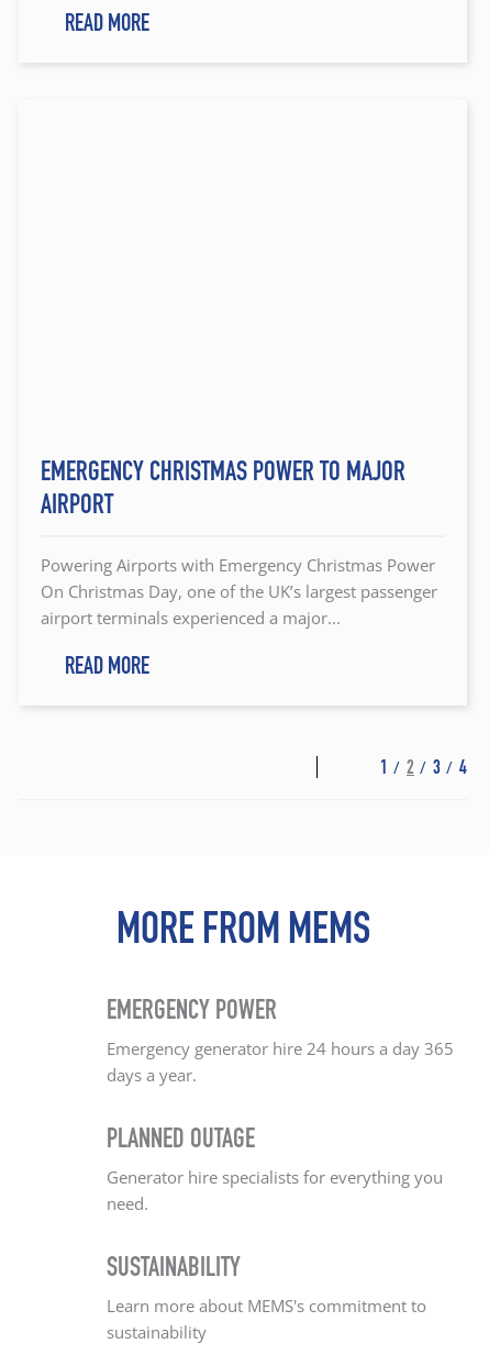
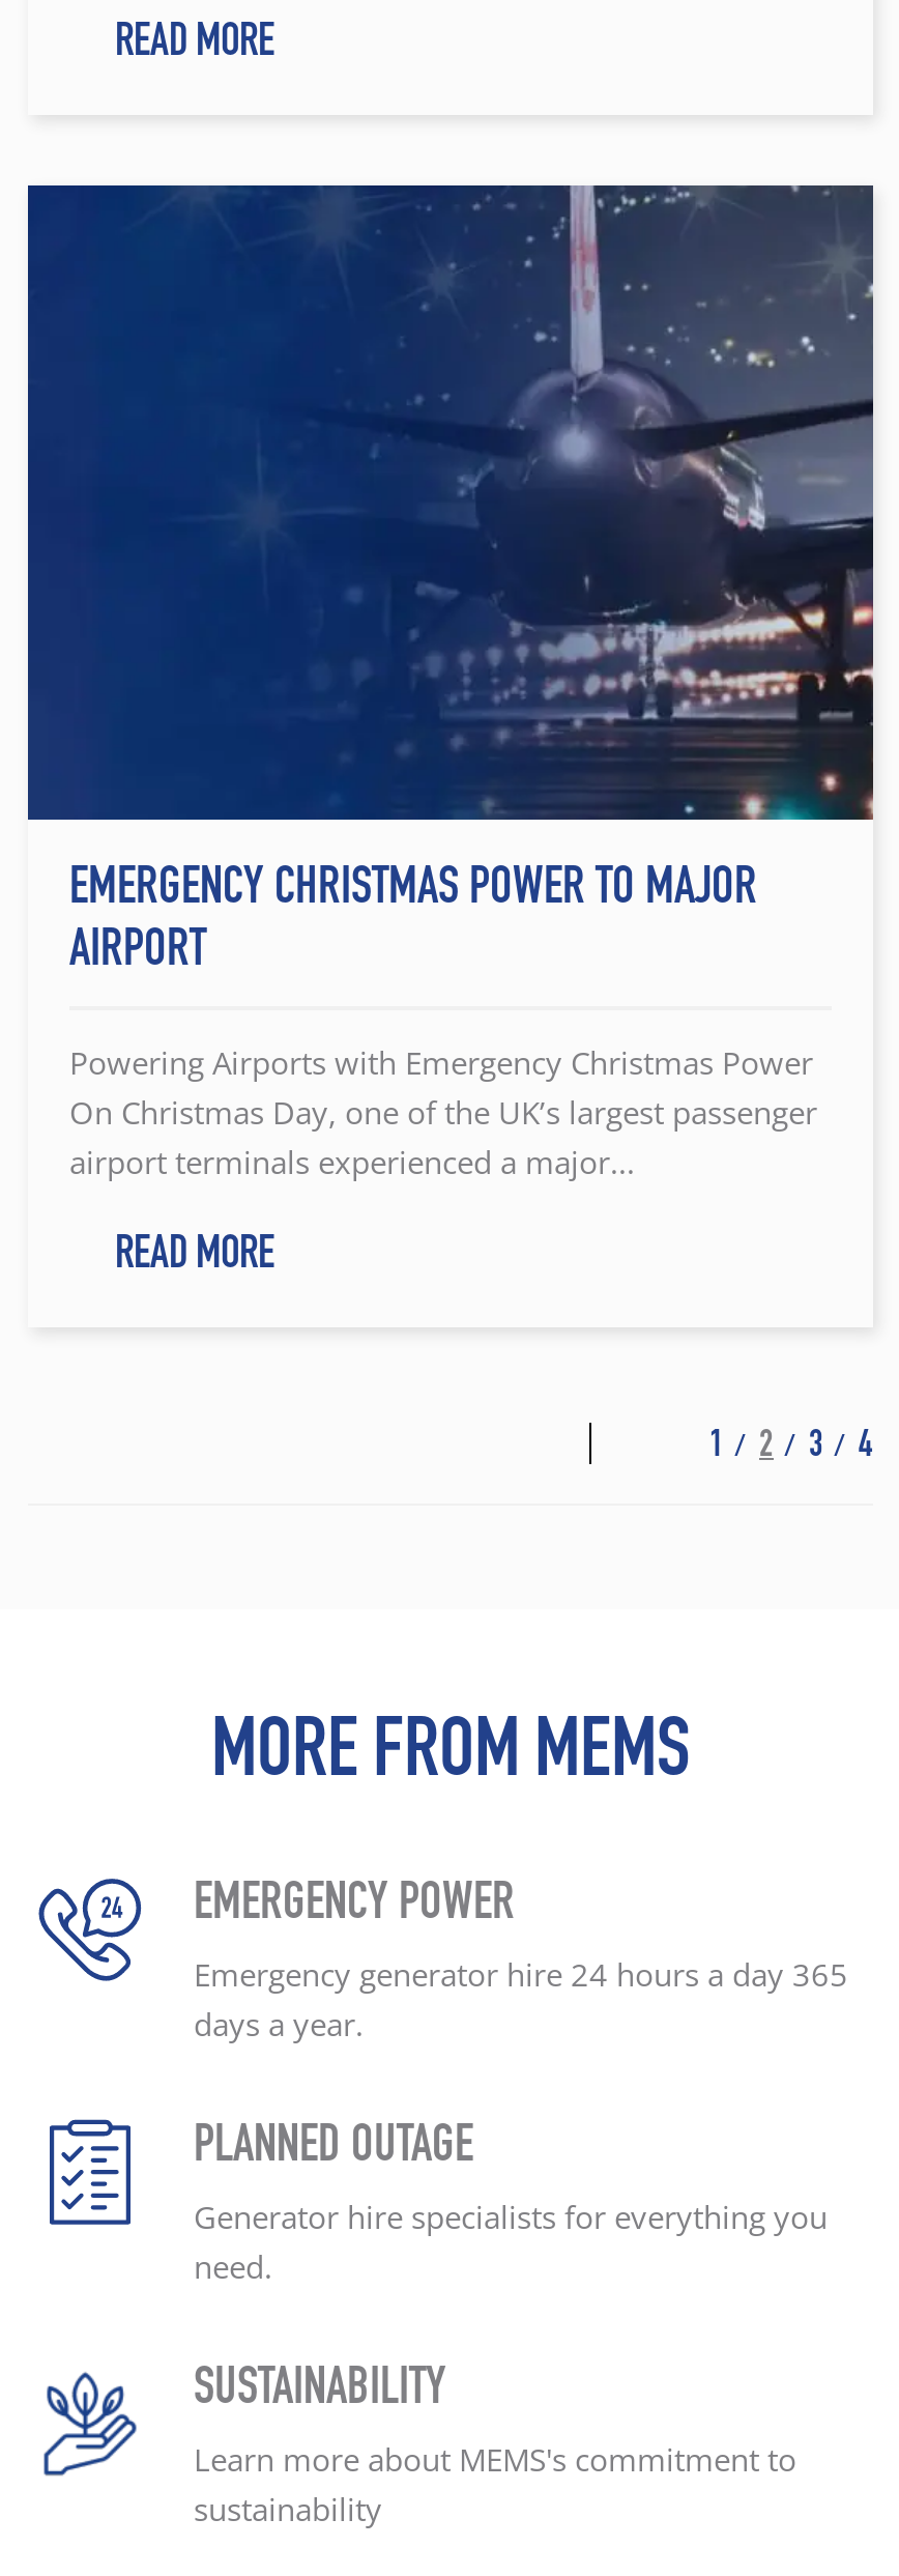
+ [image]

+ [image]

+ [image]

+ [image]
